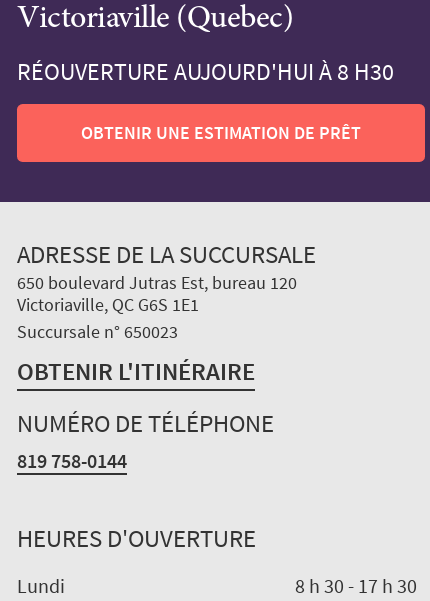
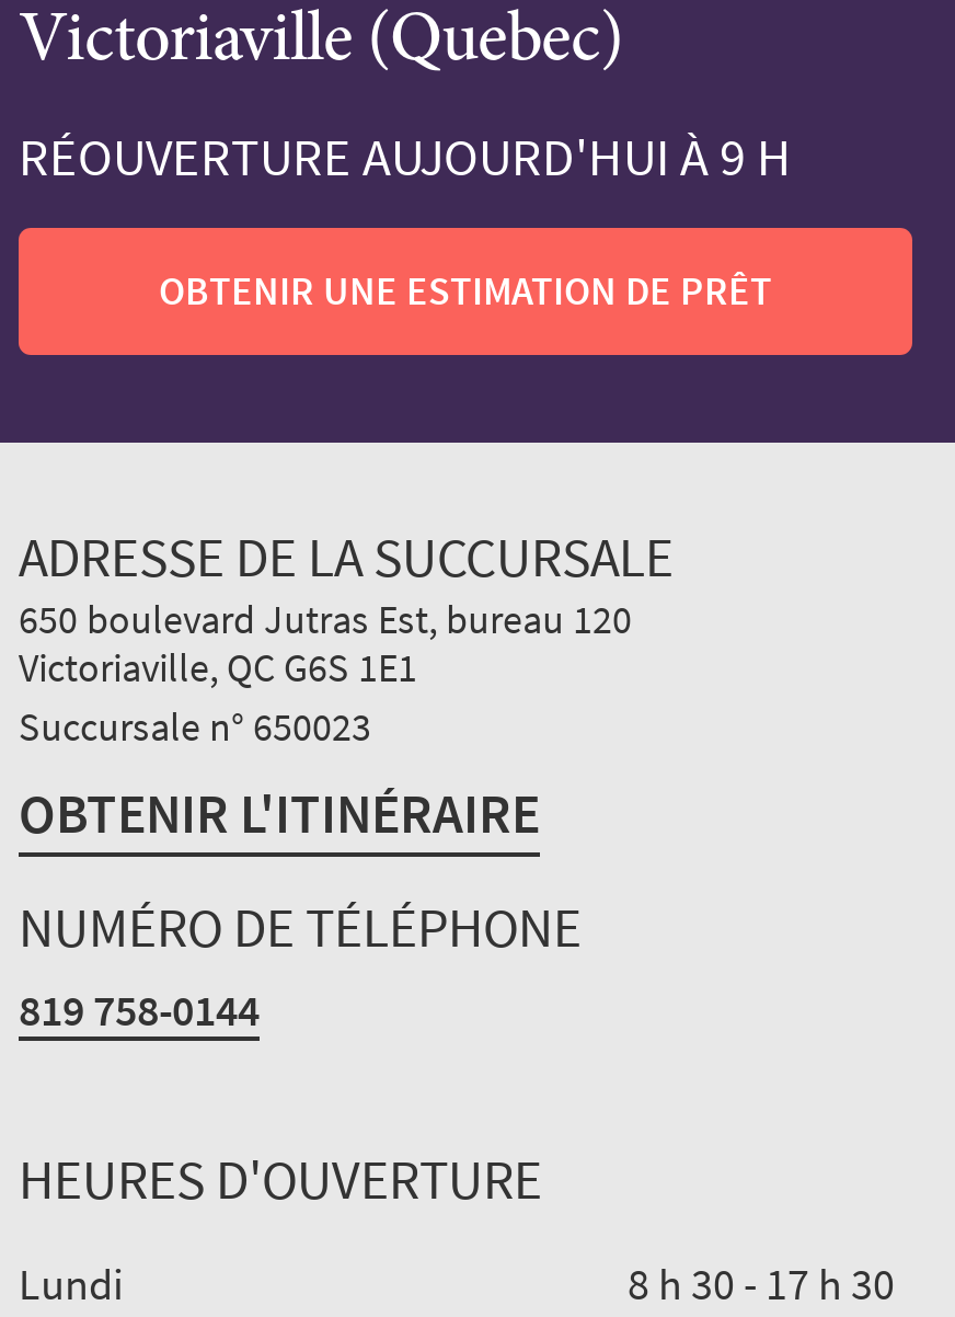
- RÉOUVERTURE AUJOURD'HUI À 8 H30
+ RÉOUVERTURE AUJOURD'HUI À 9 H
